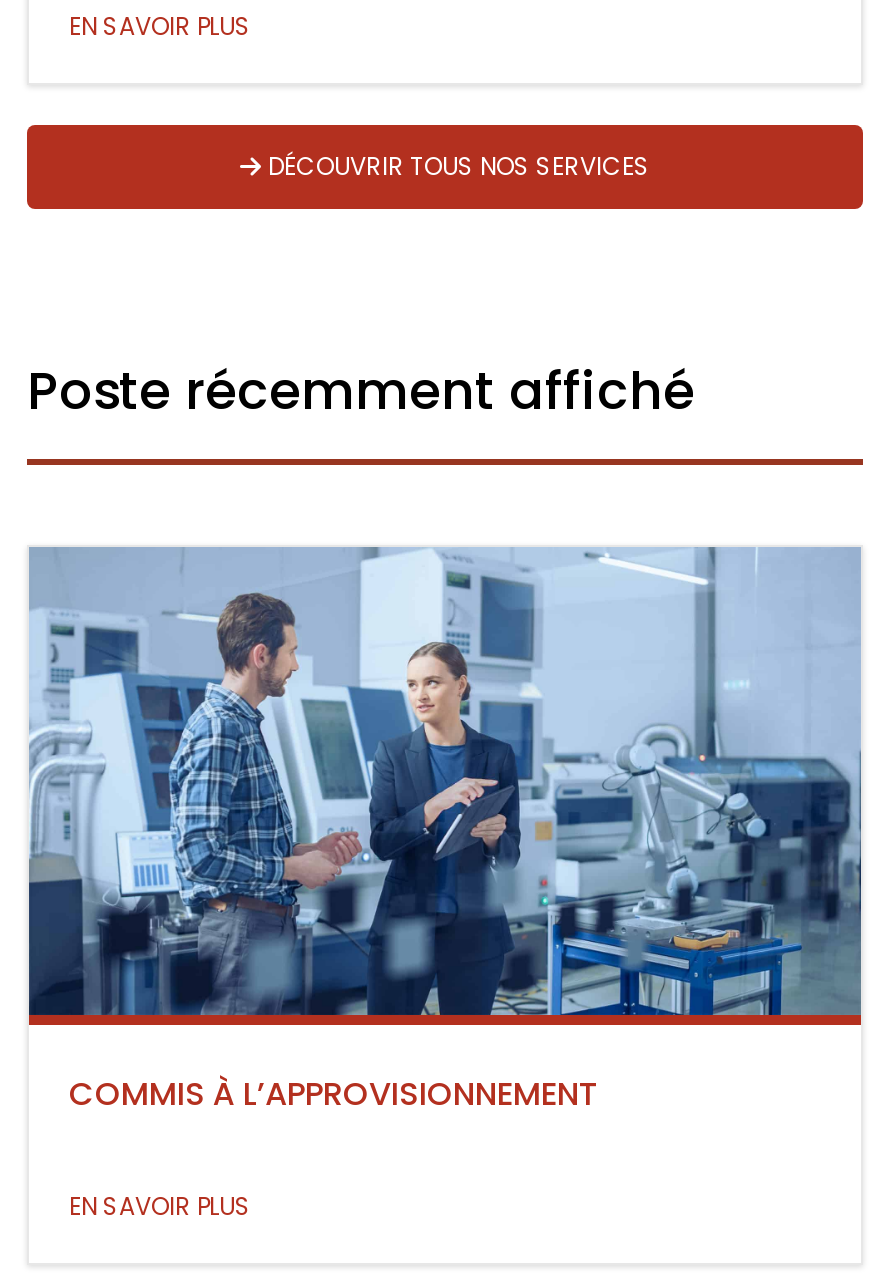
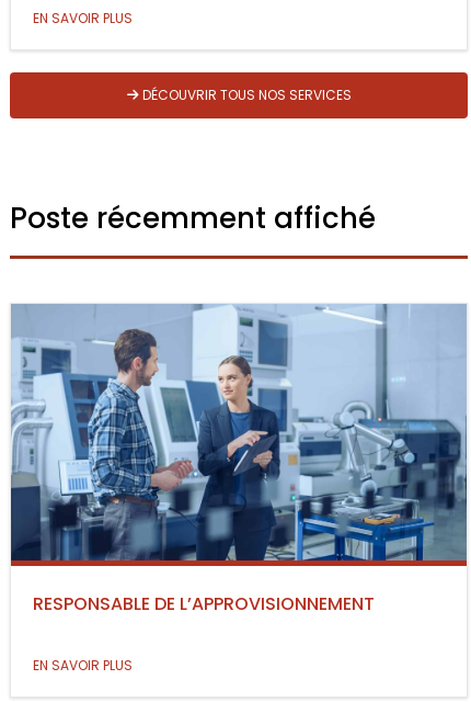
- COMMIS À L’APPROVISIONNEMENT
+ RESPONSABLE DE L’APPROVISIONNEMENT
